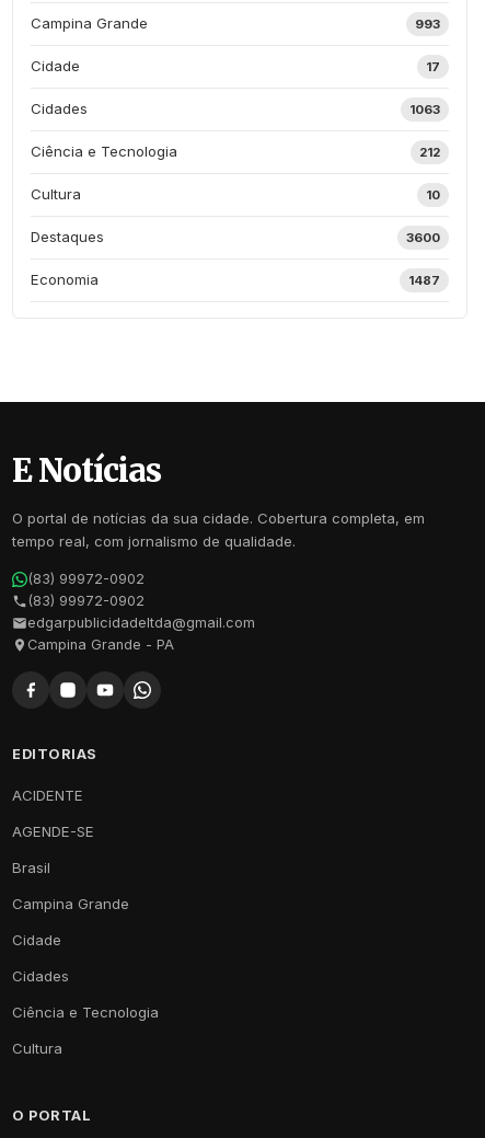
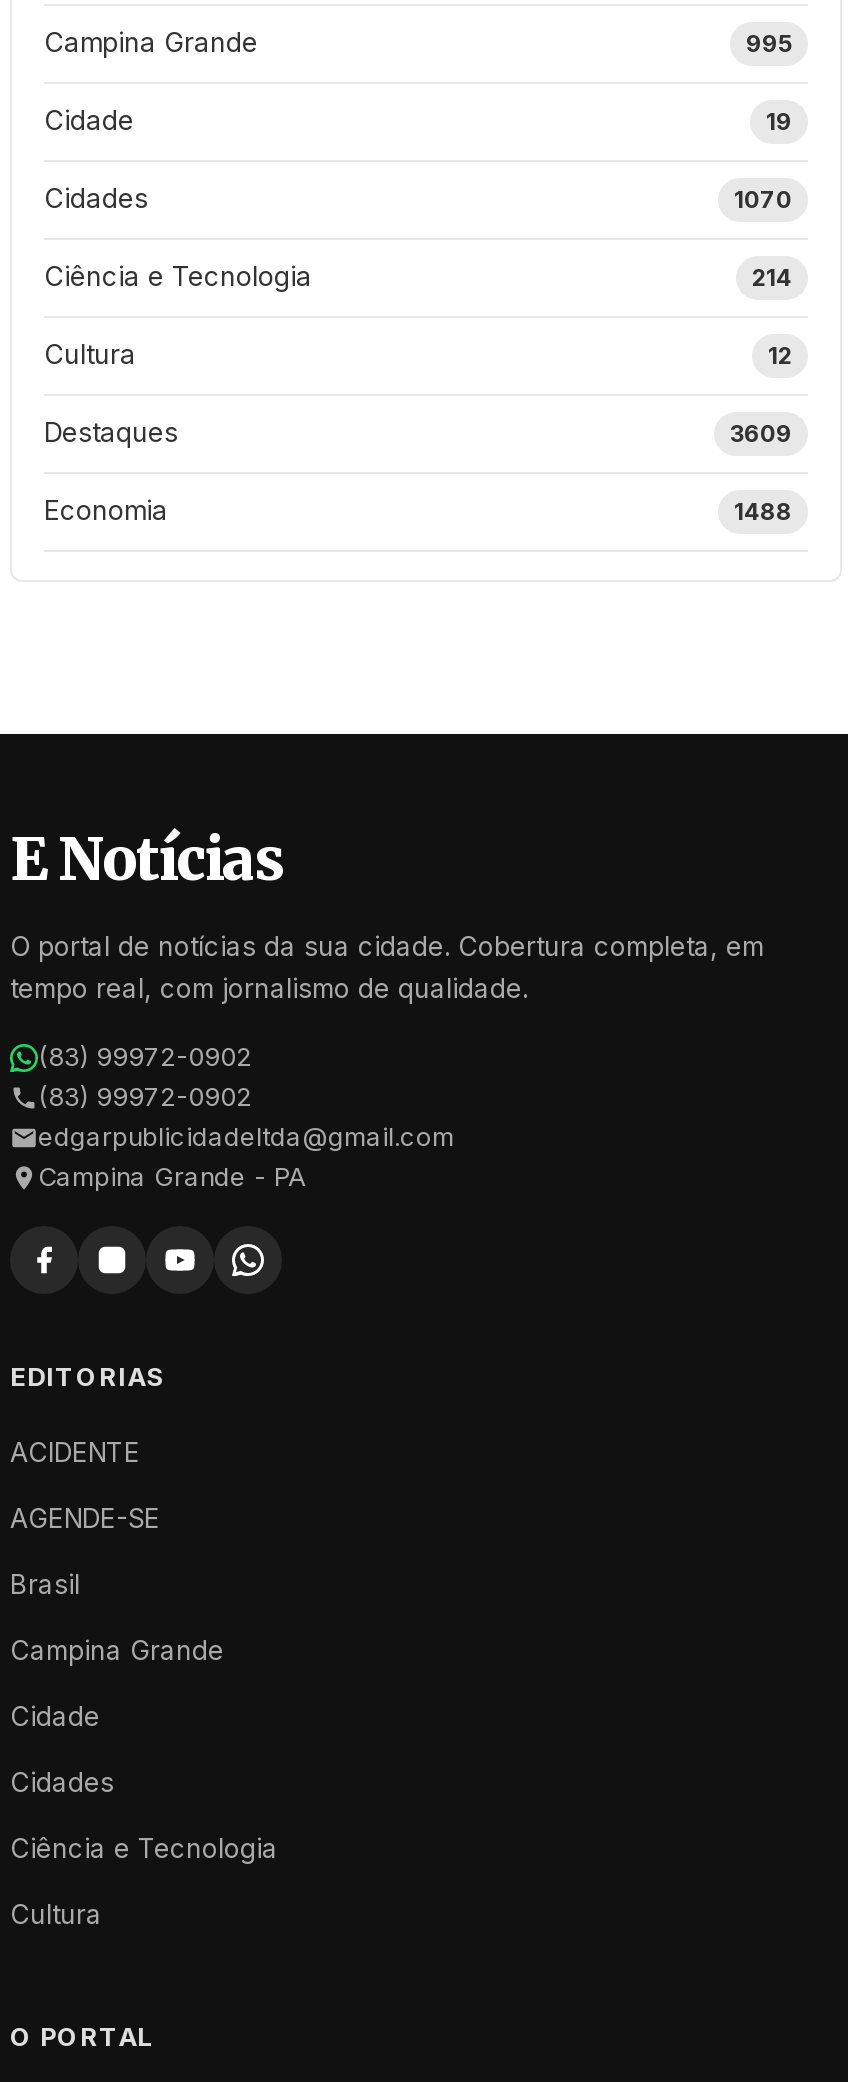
- 993
+ 995

- 17
+ 19

- 1063
+ 1070

- 212
+ 214

- 10
+ 12

- 3600
+ 3609

- 1487
+ 1488
